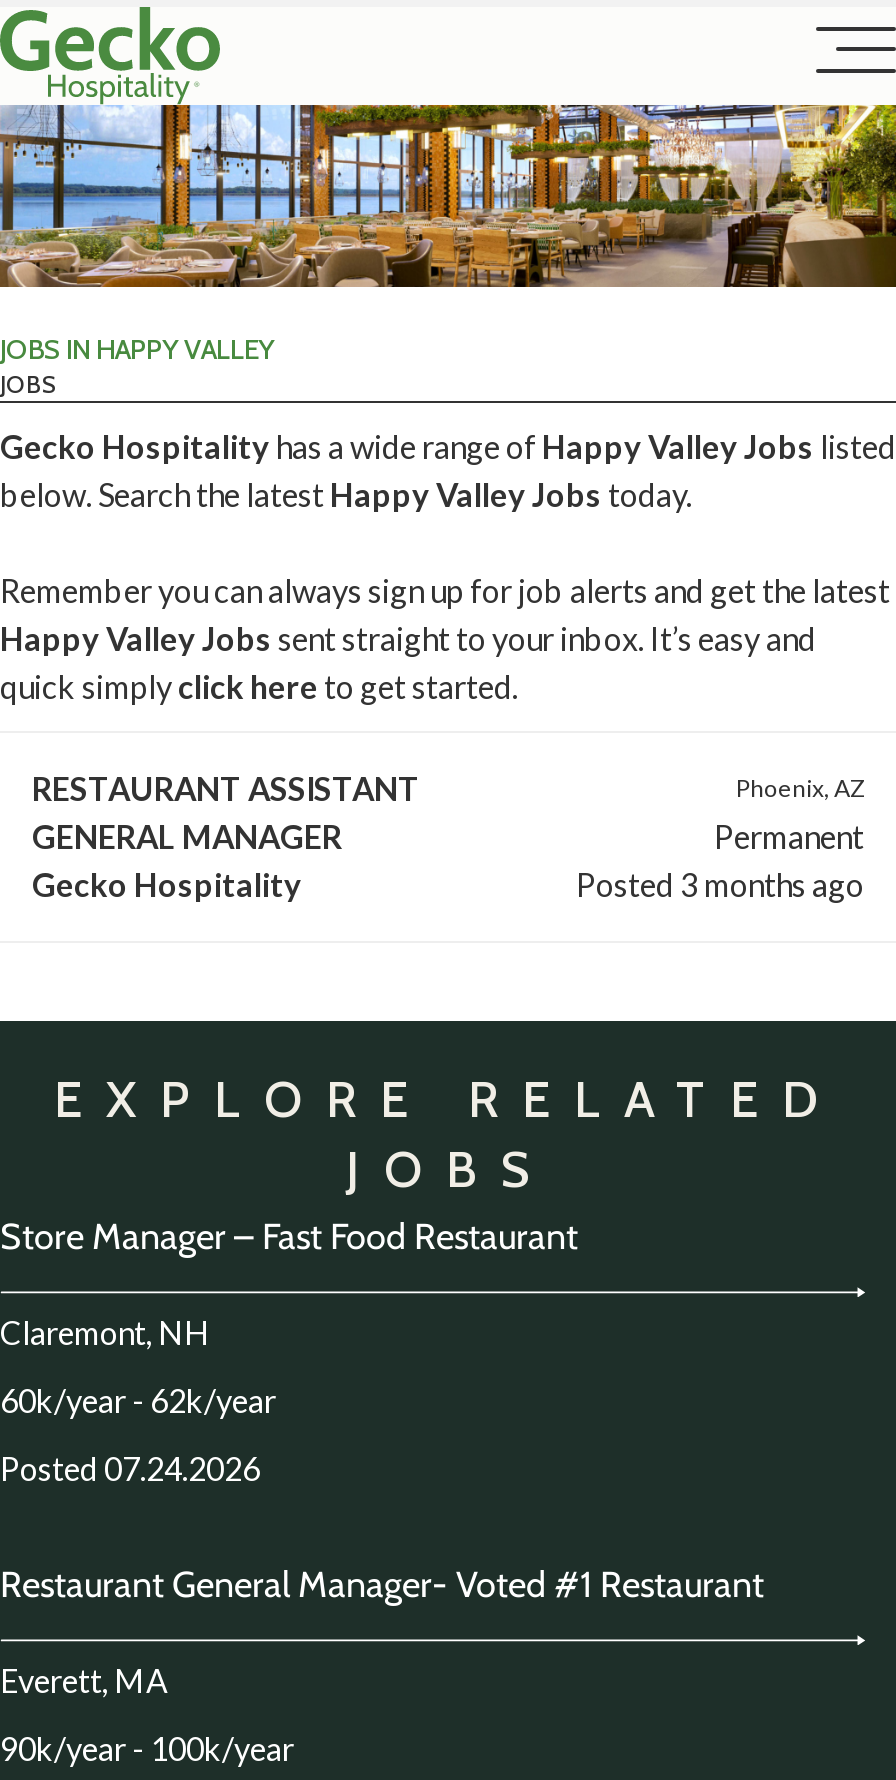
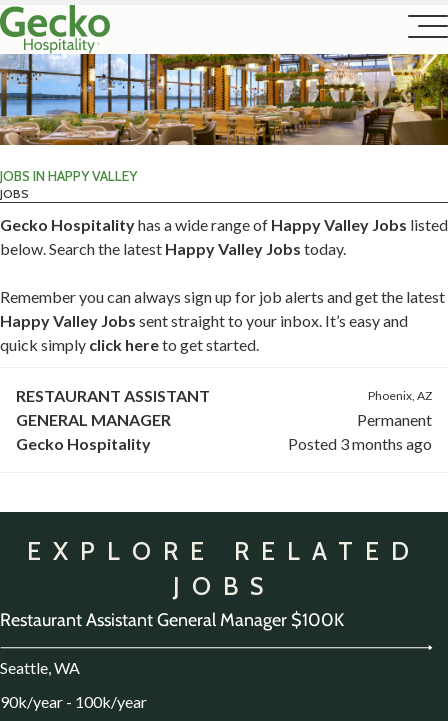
- Store Manager – Fast Food Restaurant
- Claremont, NH
- 60k/year - 62k/year
- Posted 07.24.2026
- Restaurant General Manager- Voted #1 Restaurant
- Everett, MA
+ Restaurant Assistant General Manager $100K
+ Seattle, WA
